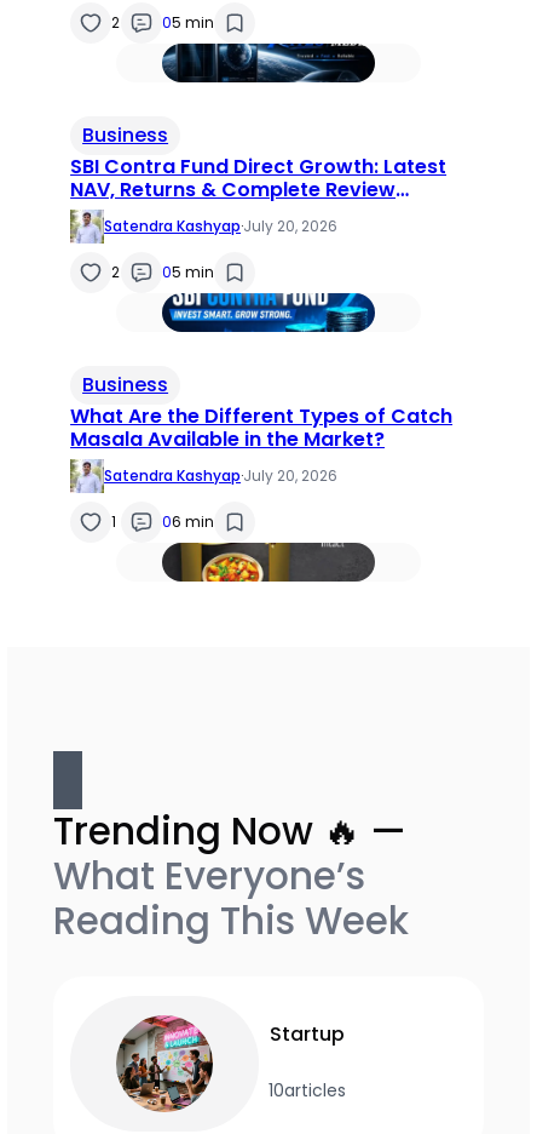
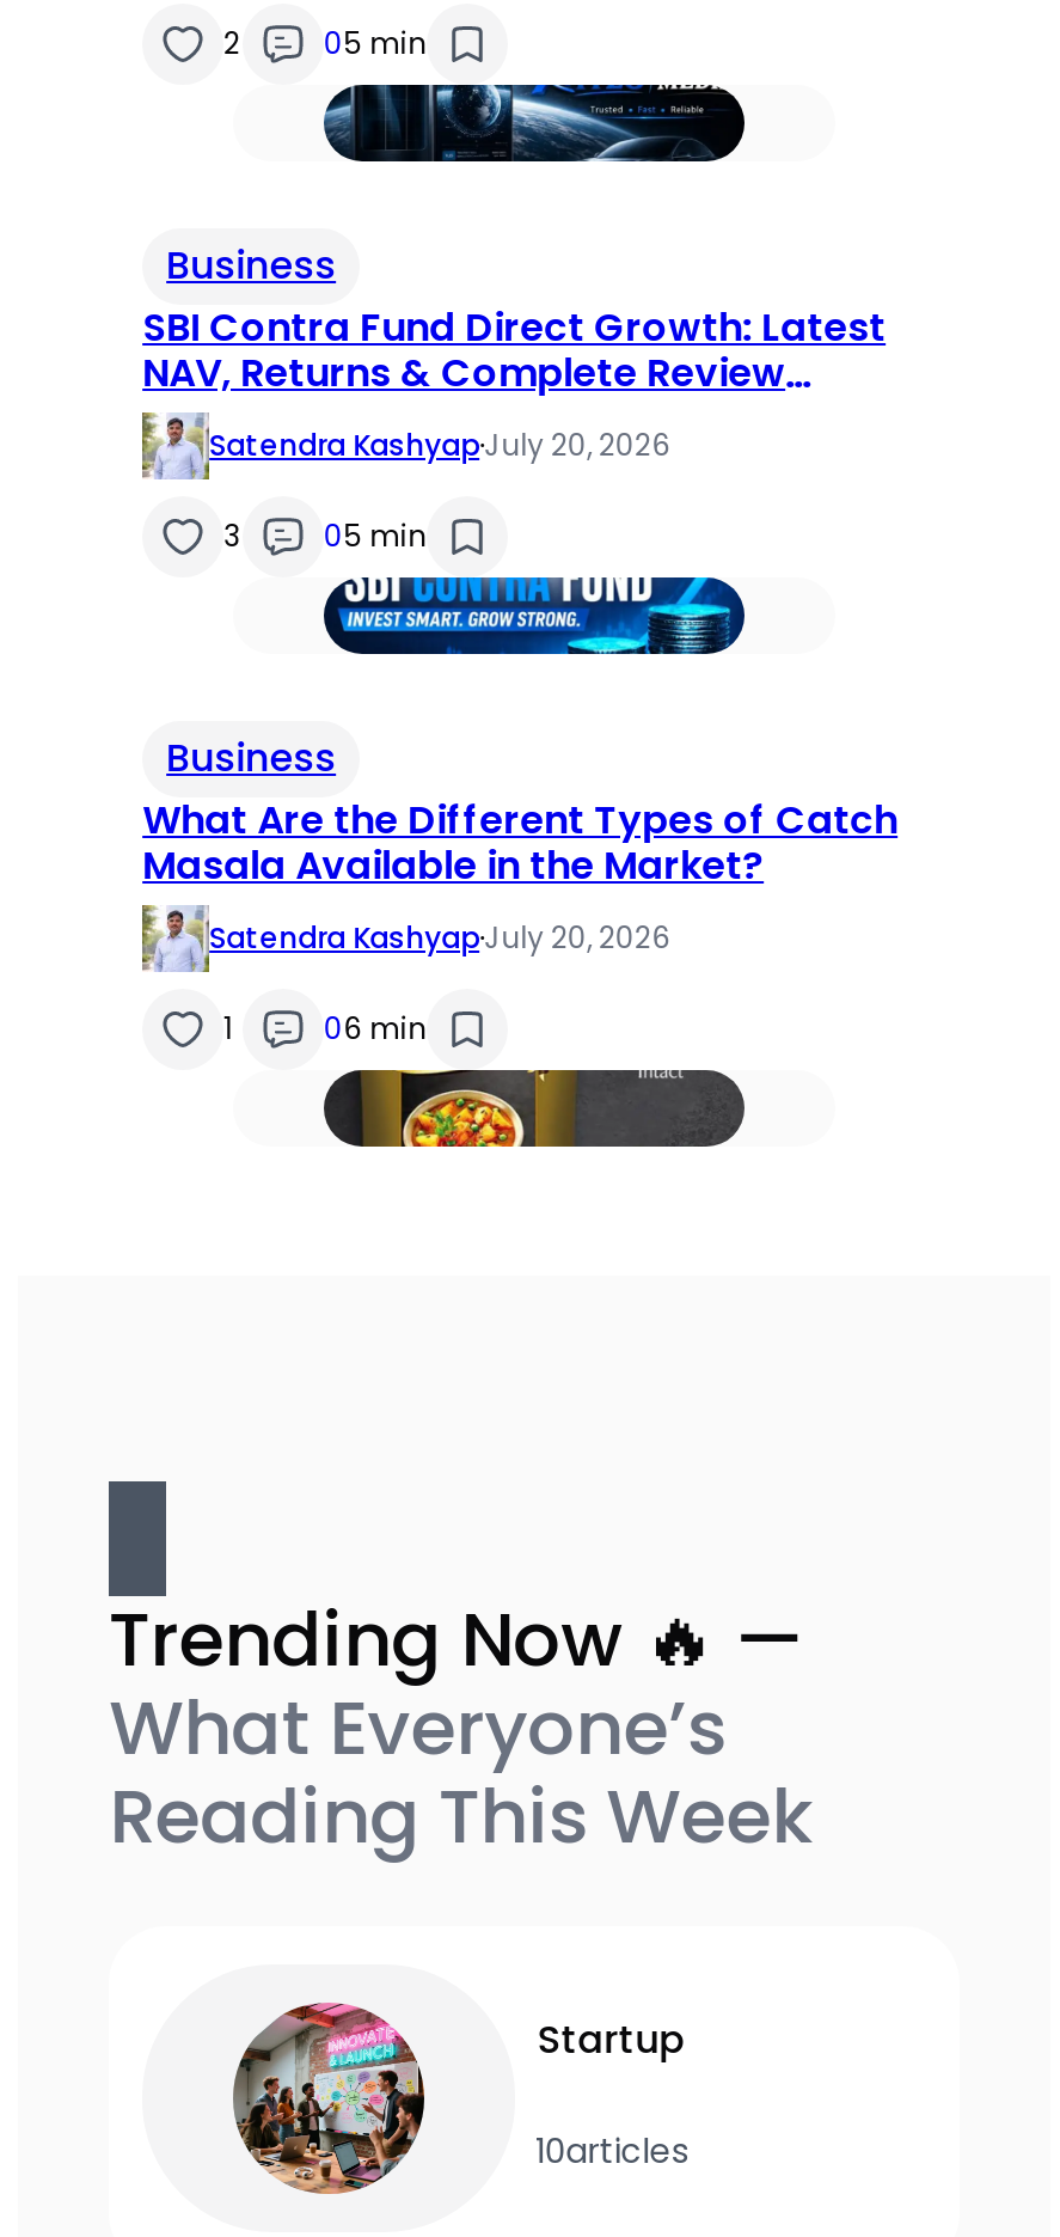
- 2
+ 3
